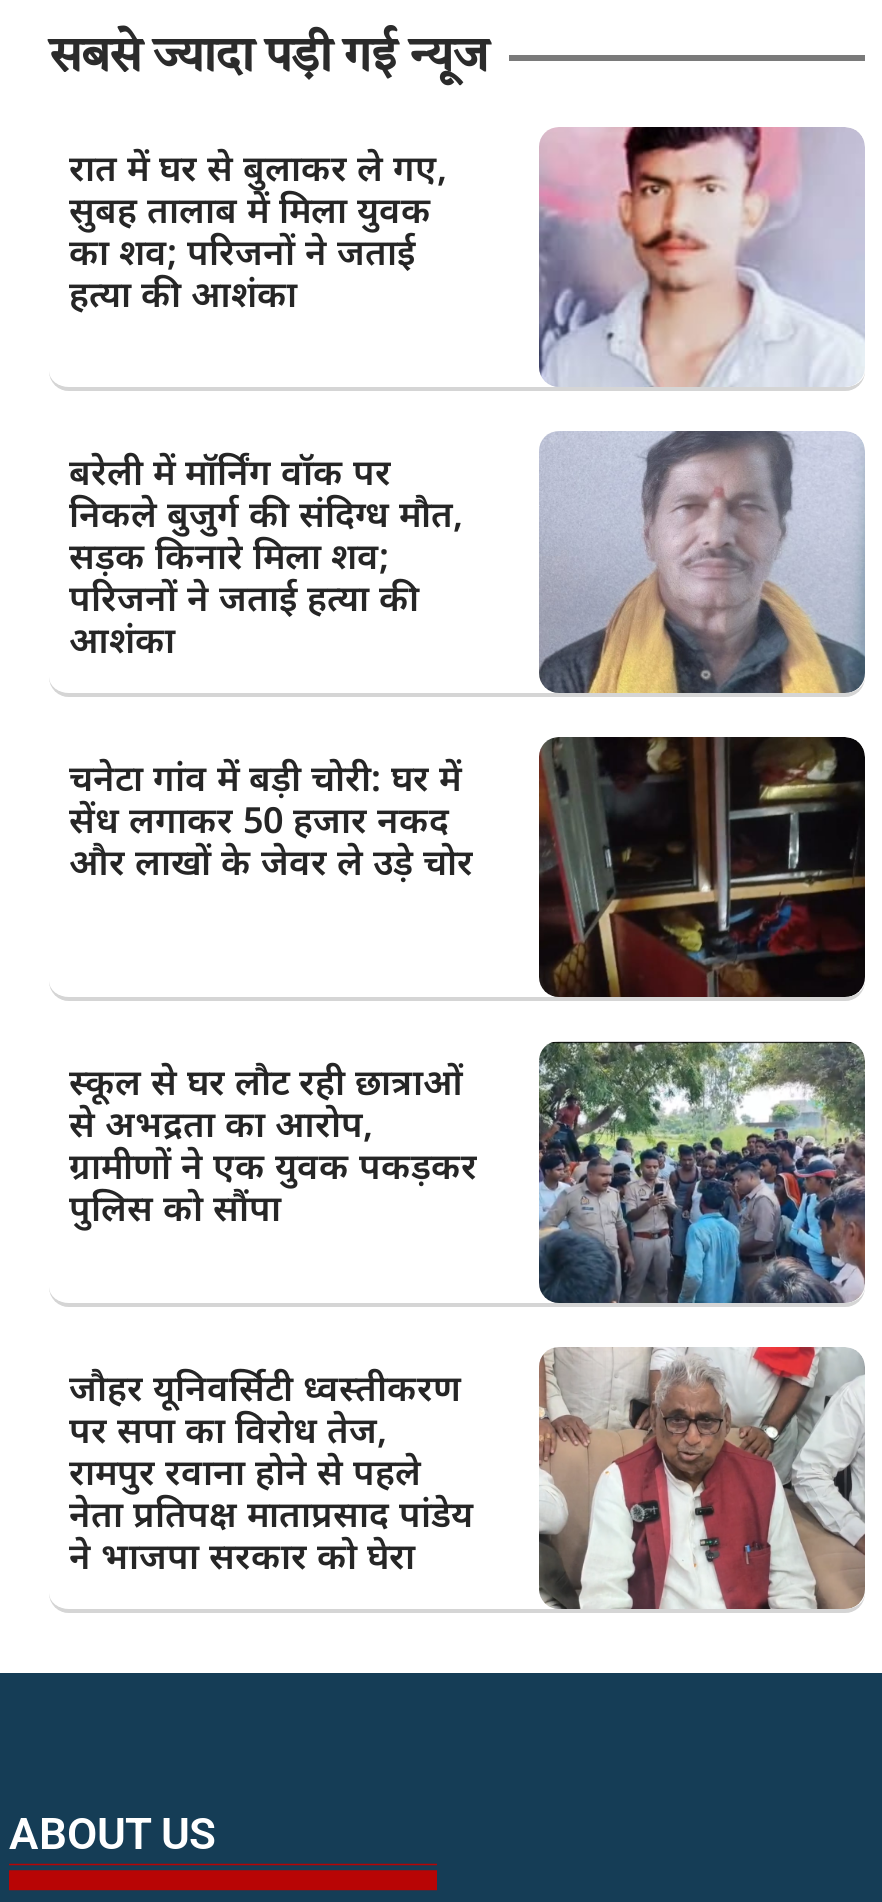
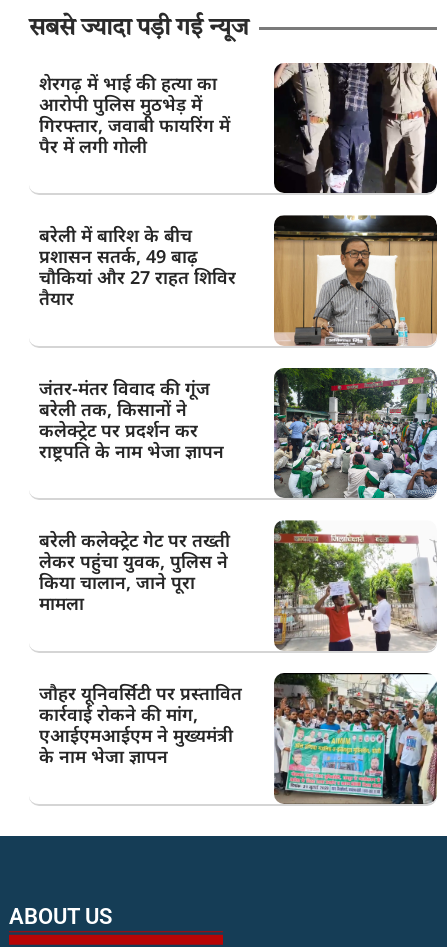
- [image]
+ [image]

- रात में घर से बुलाकर ले गए,
- सुबह तालाब में मिला युवक
- का शव; परिजनों ने जताई
- हत्या की आशंका
+ शेरगढ़ में भाई की हत्या का
+ आरोपी पुलिस मुठभेड़ में
+ गिरफ्तार, जवाबी फायरिंग में
+ पैर में लगी गोली

- [image]
- बरेली में मॉर्निंग वॉक पर
- निकले बुजुर्ग की संदिग्ध मौत,
- सड़क किनारे मिला शव;
- परिजनों ने जताई हत्या की
- आशंका
+ [image]
+ बरेली में बारिश के बीच
+ प्रशासन सतर्क, 49 बाढ़
+ चौकियां और 27 राहत शिविर
+ तैयार

- [image]
+ [image]

- चनेटा गांव में बड़ी चोरी: घर में
- सेंध लगाकर 50 हजार नकद
- और लाखों के जेवर ले उड़े चोर
+ जंतर-मंतर विवाद की गूंज
+ बरेली तक, किसानों ने
+ कलेक्ट्रेट पर प्रदर्शन कर
+ राष्ट्रपति के नाम भेजा ज्ञापन

- [image]
+ [image]

- स्कूल से घर लौट रही छात्राओं
- से अभद्रता का आरोप,
- ग्रामीणों ने एक युवक पकड़कर
- पुलिस को सौंपा
+ बरेली कलेक्ट्रेट गेट पर तख्ती
+ लेकर पहुंचा युवक, पुलिस ने
+ किया चालान, जाने पूरा
+ मामला

- [image]
- जौहर यूनिवर्सिटी ध्वस्तीकरण
- पर सपा का विरोध तेज,
- रामपुर रवाना होने से पहले
- नेता प्रतिपक्ष माताप्रसाद पांडेय
- ने भाजपा सरकार को घेरा
+ [image]
+ जौहर यूनिवर्सिटी पर प्रस्तावित
+ कार्रवाई रोकने की मांग,
+ एआईएमआईएम ने मुख्यमंत्री
+ के नाम भेजा ज्ञापन
